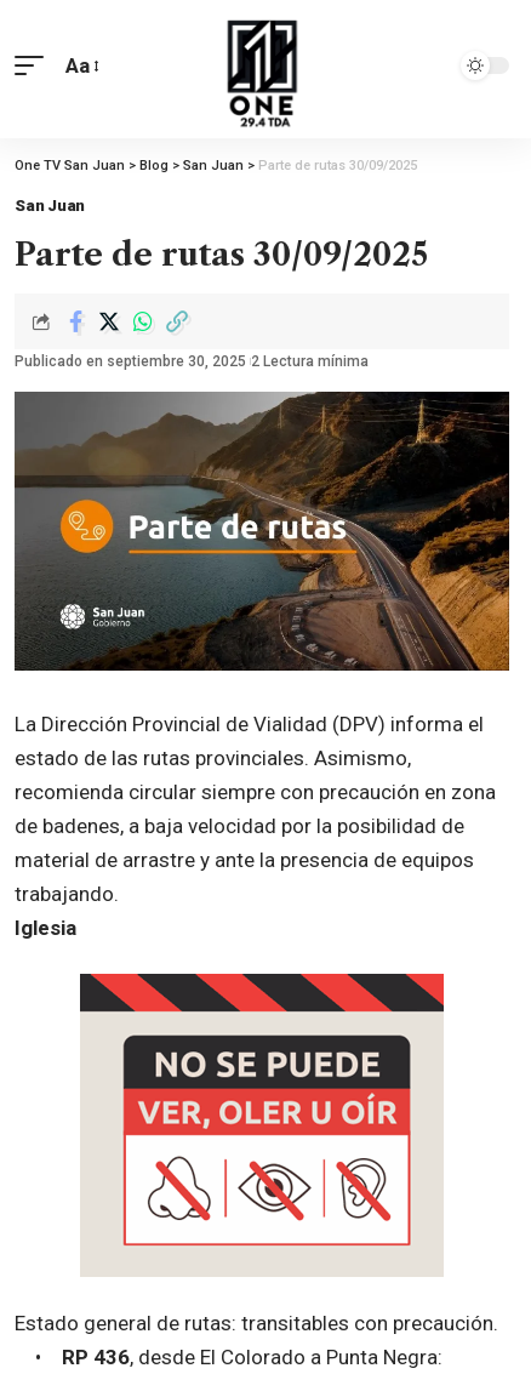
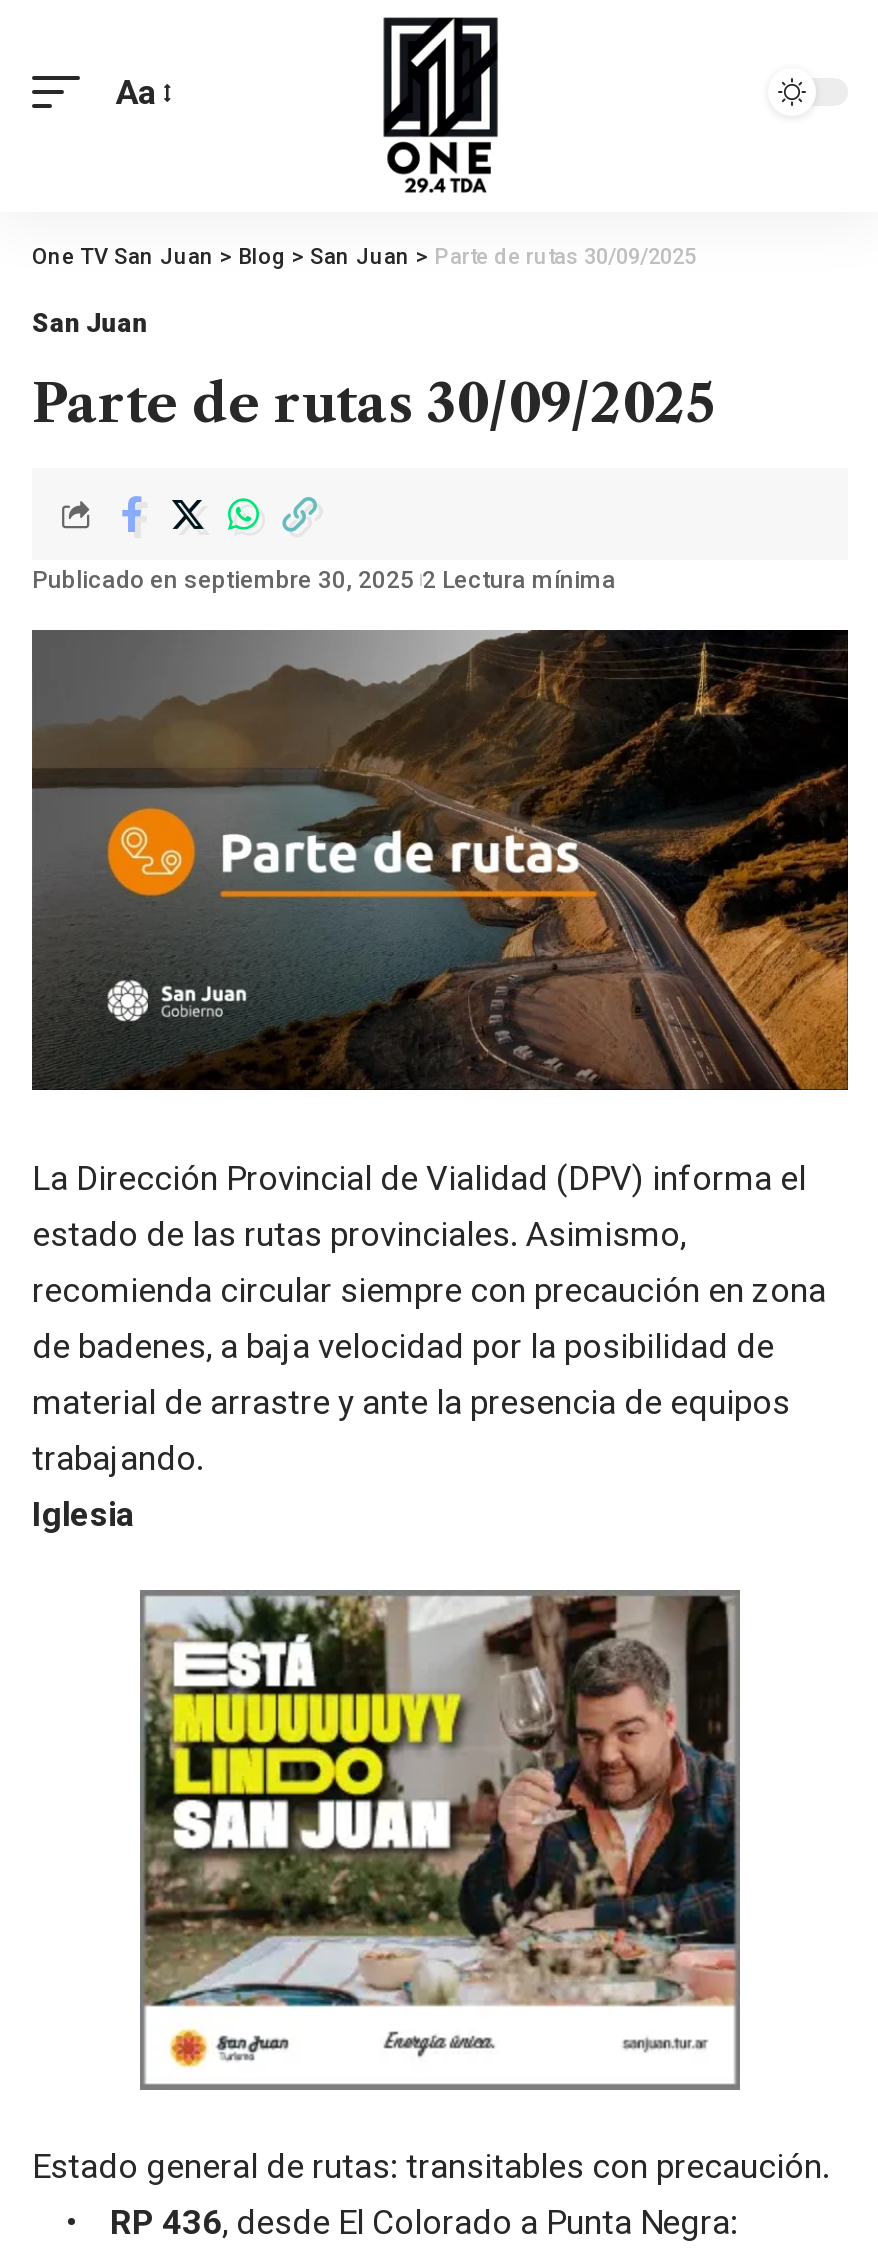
- [image]
+ [image]
